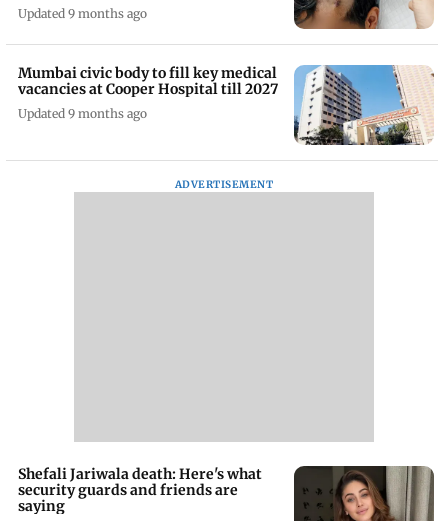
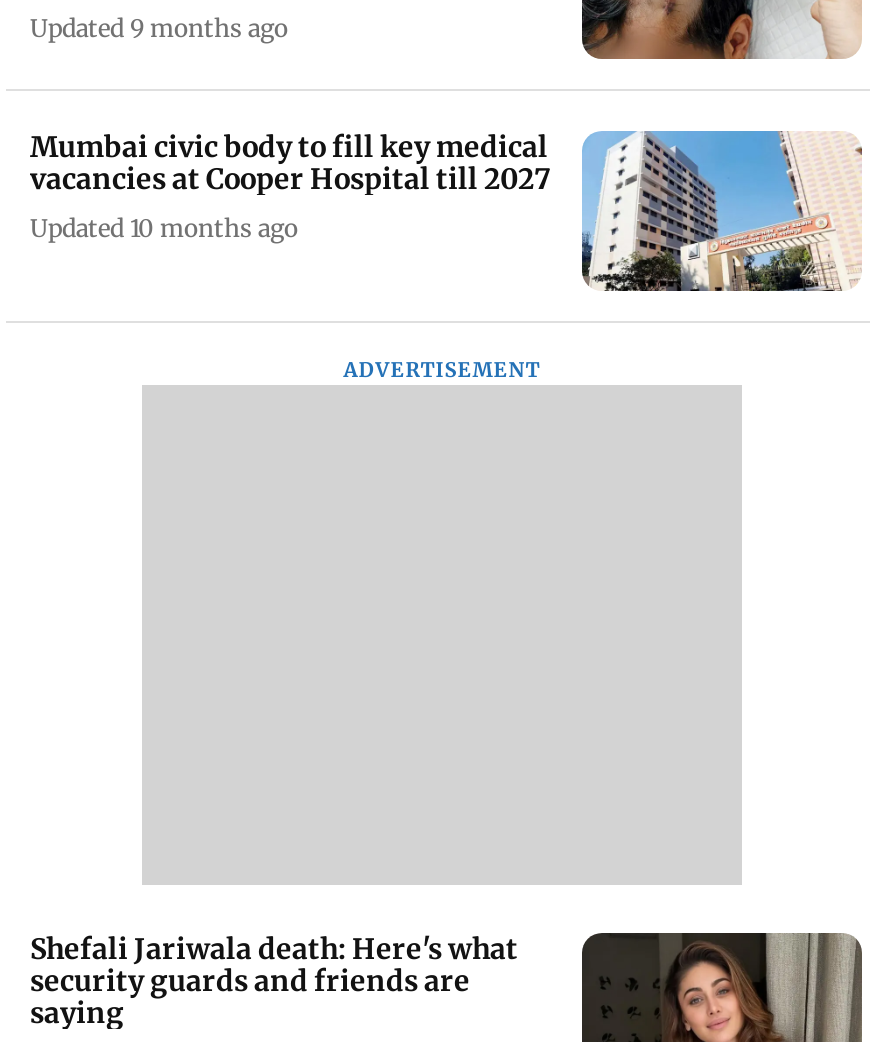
- Updated 9 months ago
+ Updated 10 months ago
